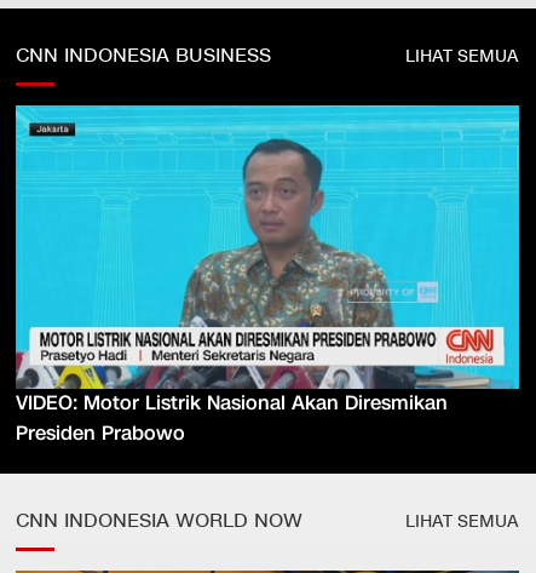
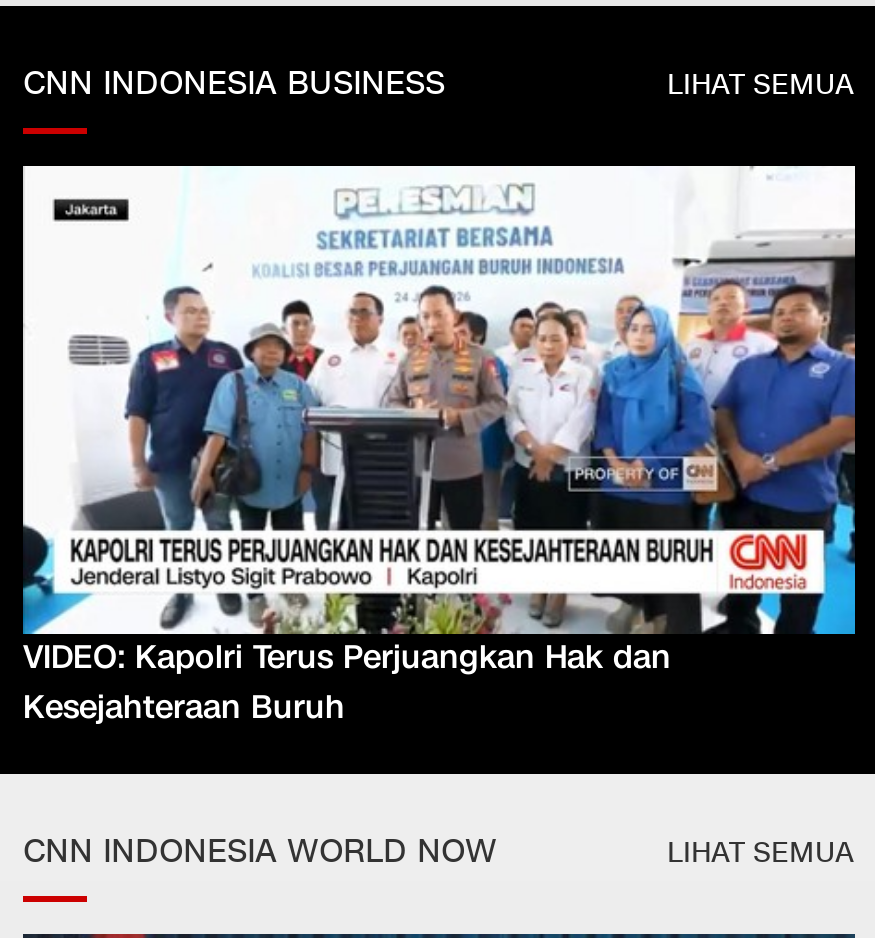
- [image]
- VIDEO: Motor Listrik Nasional Akan Diresmikan
- Presiden Prabowo
+ [image]
+ VIDEO: Kapolri Terus Perjuangkan Hak dan
+ Kesejahteraan Buruh
